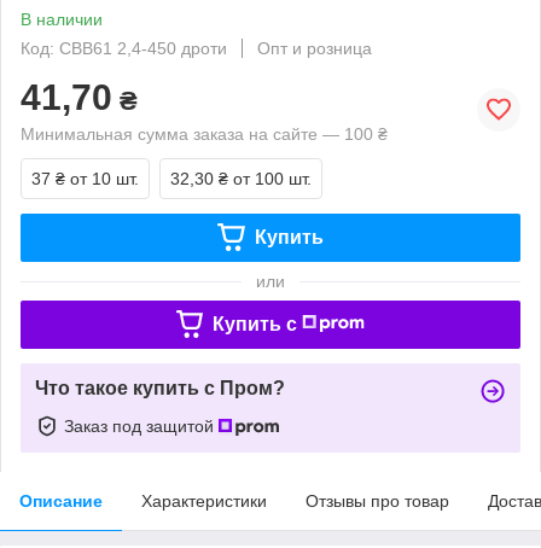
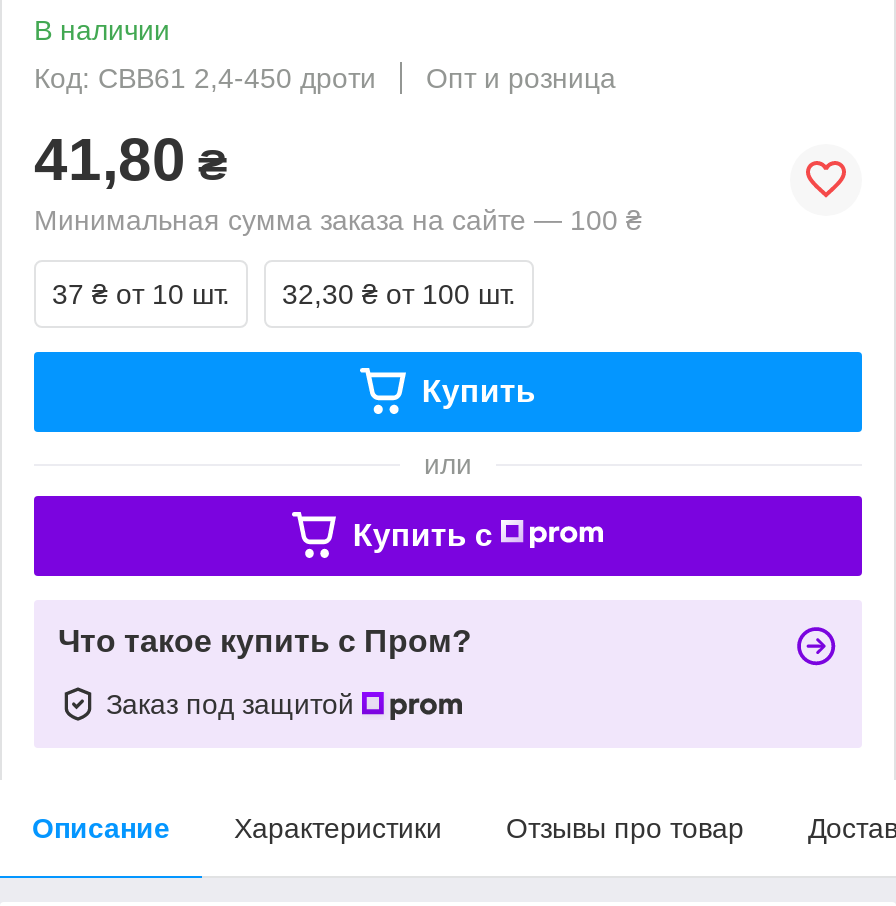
- 41,70 ₴
+ 41,80 ₴
